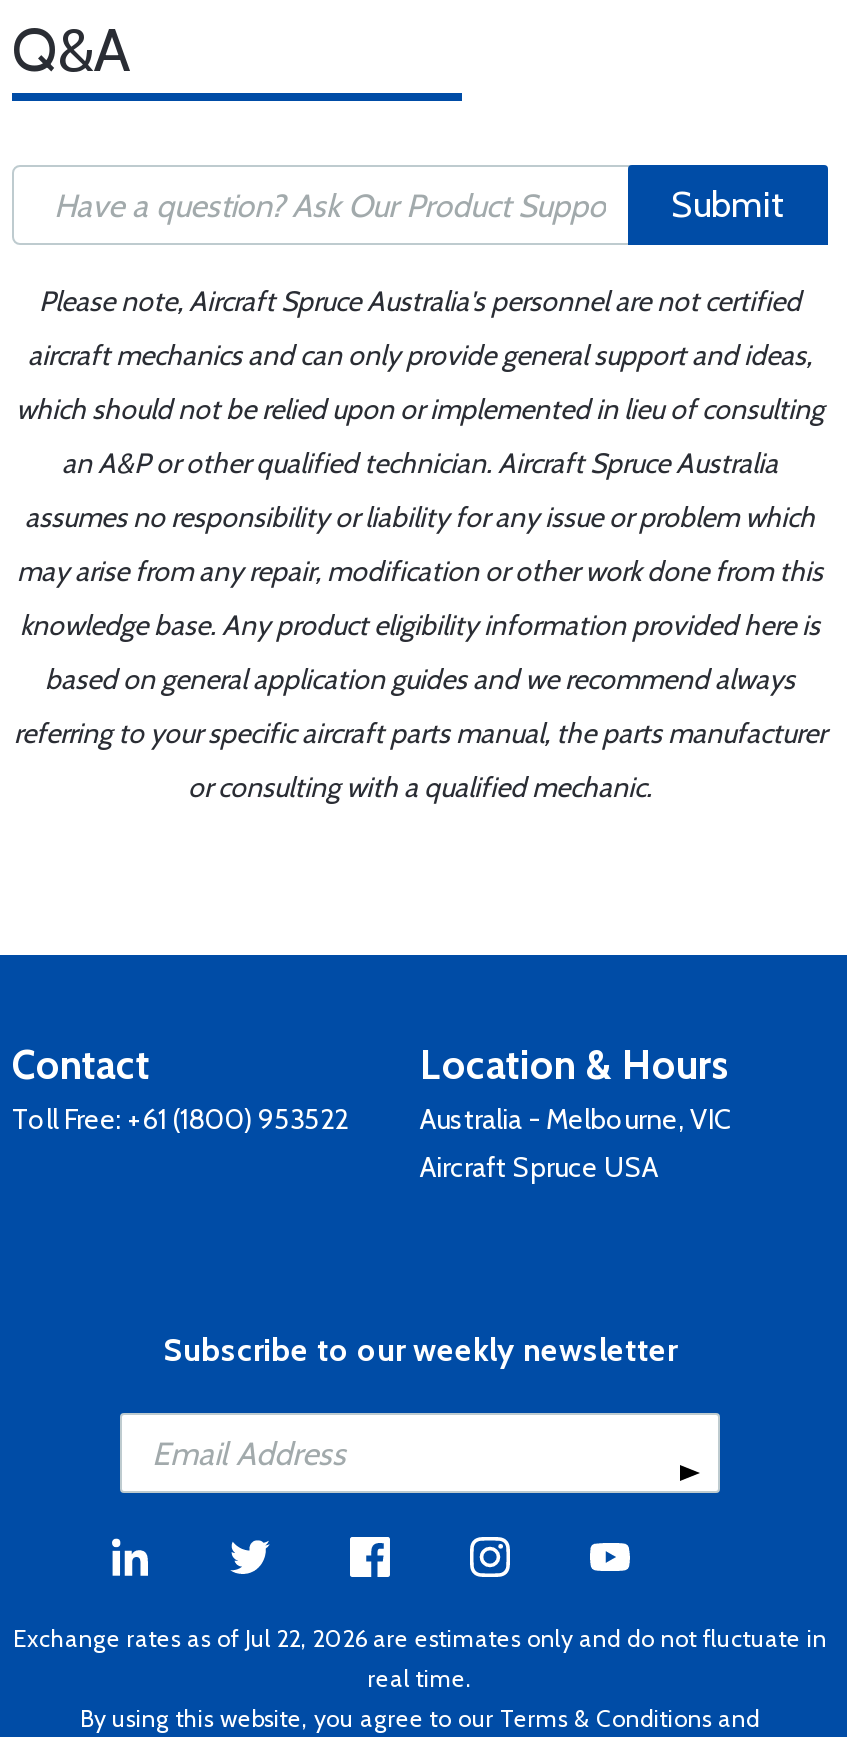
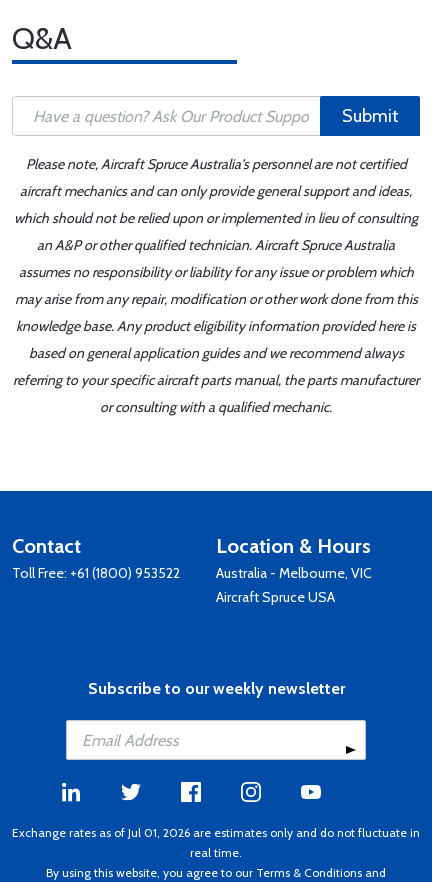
- Exchange rates as of Jul 22, 2026 are estimates only and do not fluctuate in
+ Exchange rates as of Jul 01, 2026 are estimates only and do not fluctuate in
